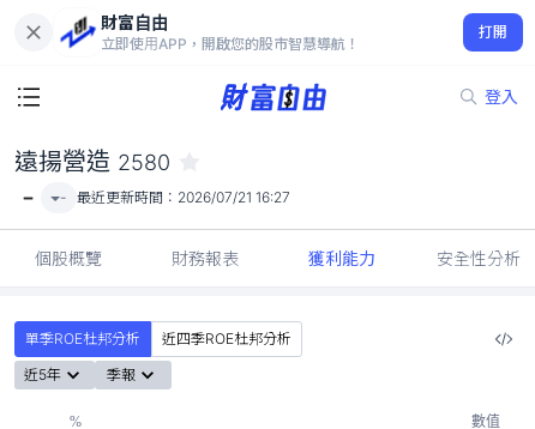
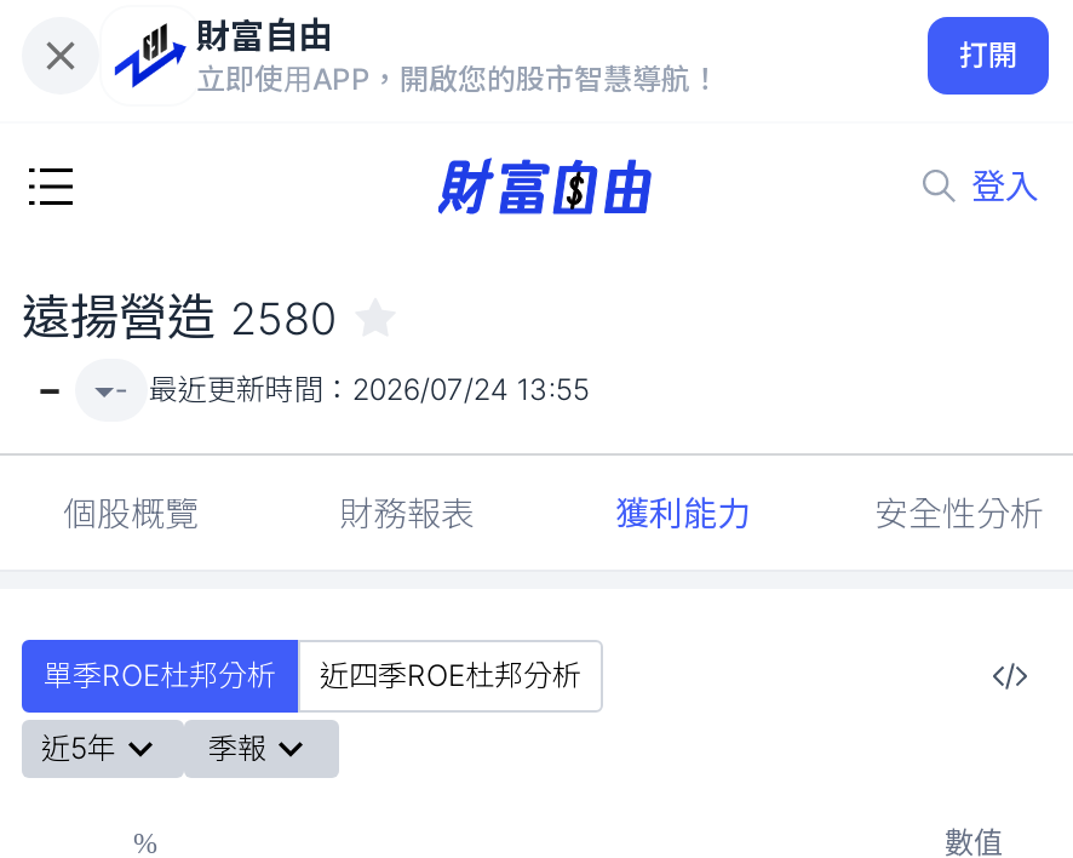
- - 最近更新時間：2026/07/21 16:27
+ - 最近更新時間：2026/07/24 13:55
